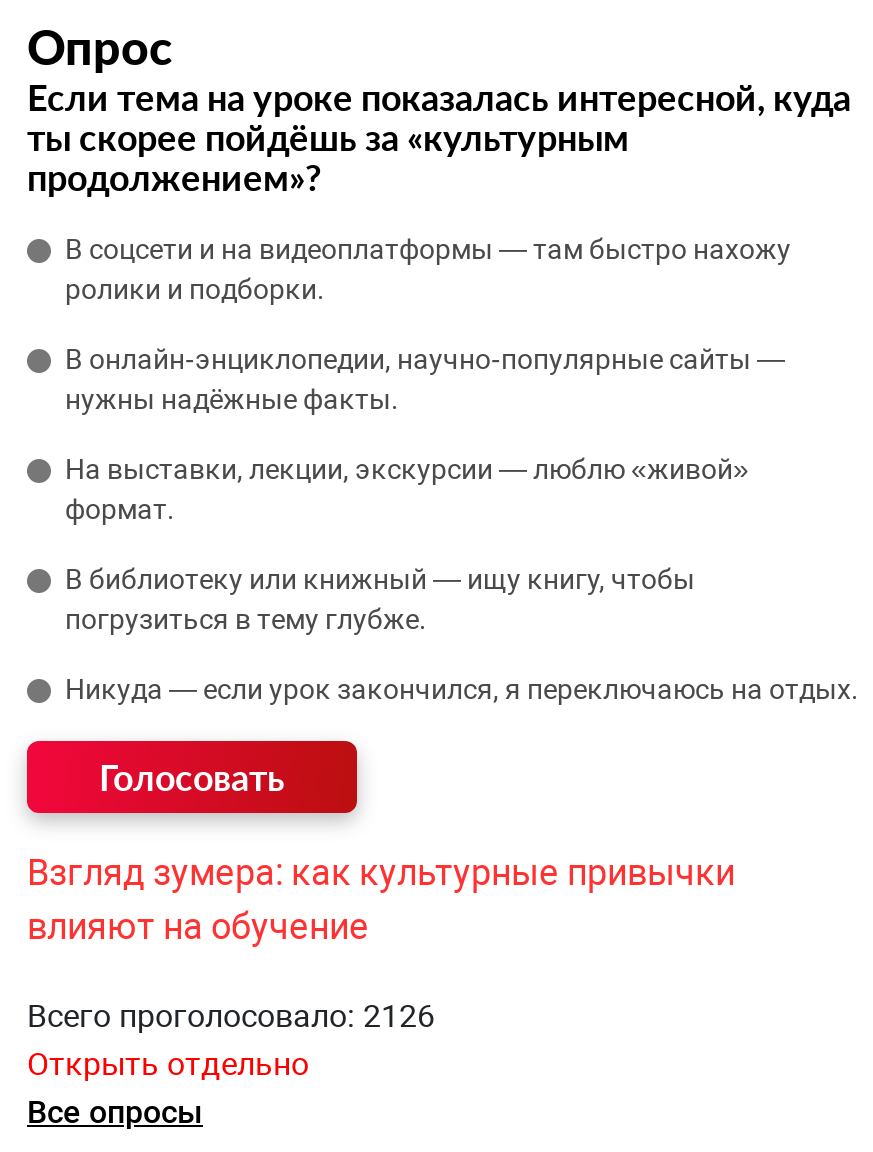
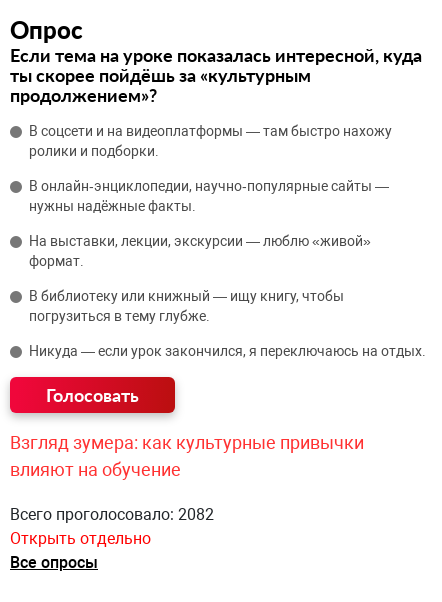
- Всего проголосовало: 2126
+ Всего проголосовало: 2082
